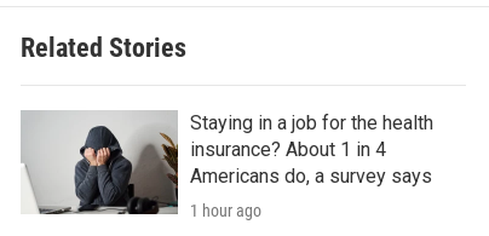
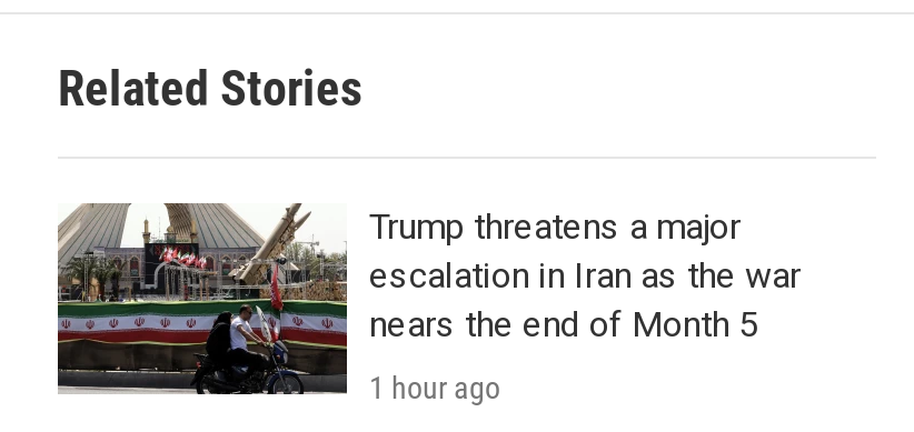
- [image]
- Staying in a job for the health
- insurance? About 1 in 4
- Americans do, a survey says
+ [image]
+ Trump threatens a major
+ escalation in Iran as the war
+ nears the end of Month 5
